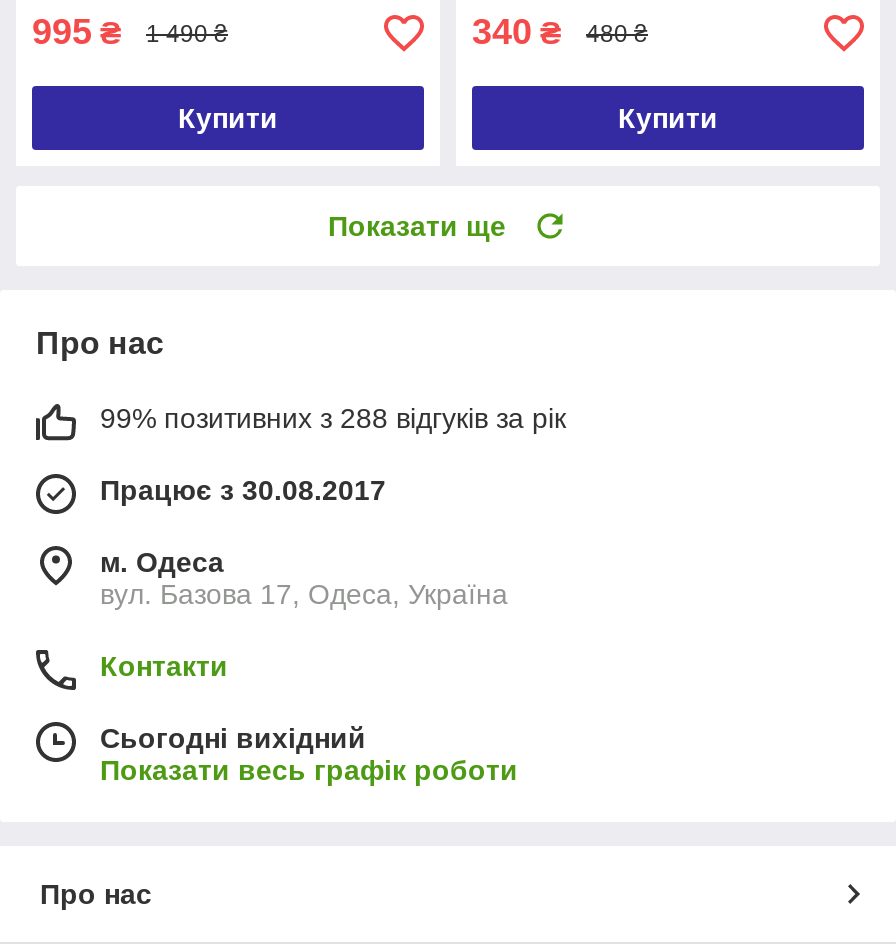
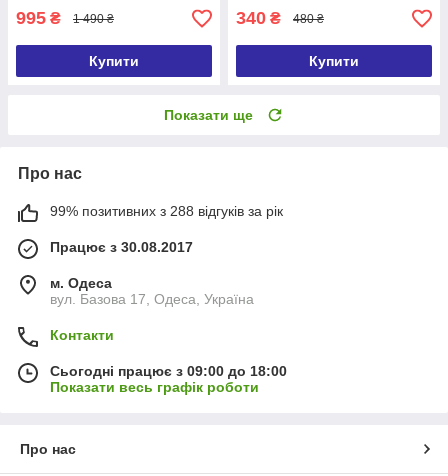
- Сьогодні вихідний
+ Сьогодні працює з 09:00 до 18:00
